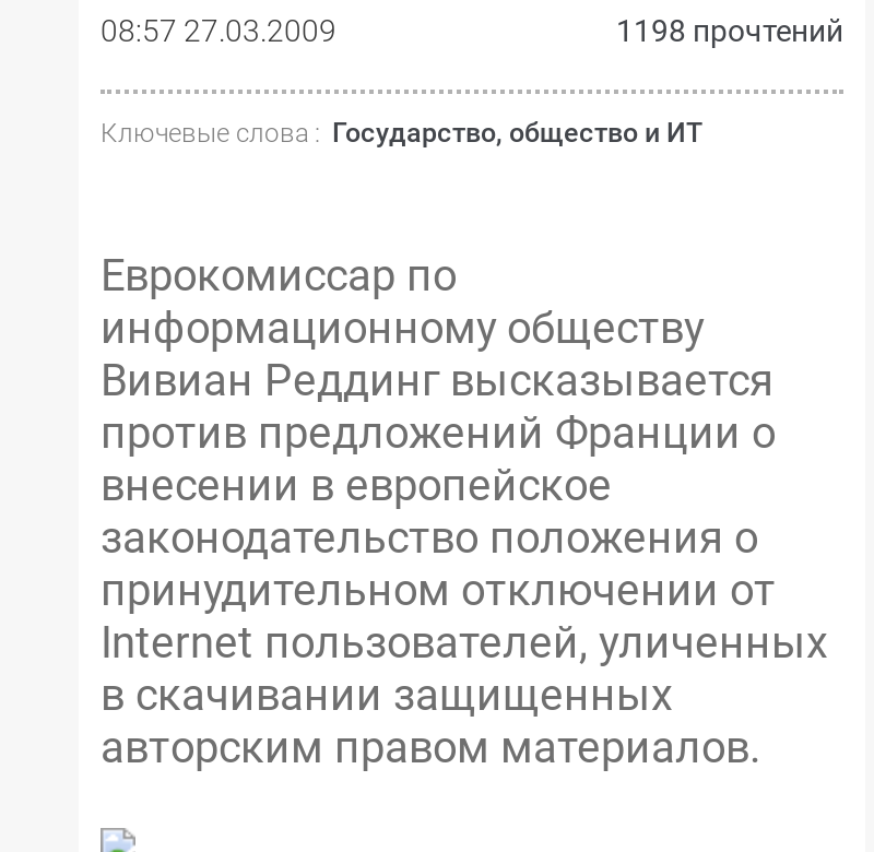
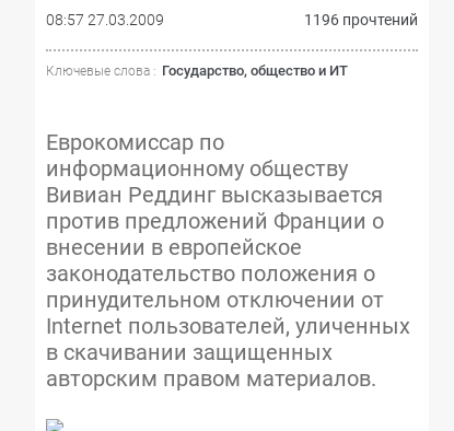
- 1198 прочтений
+ 1196 прочтений
